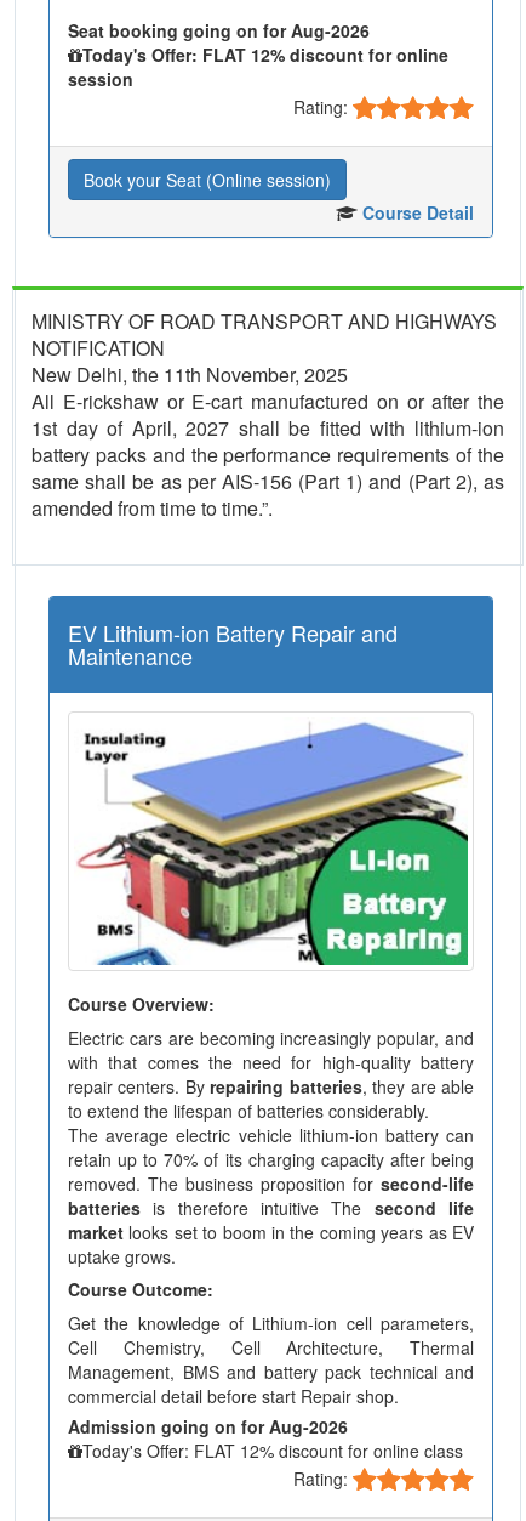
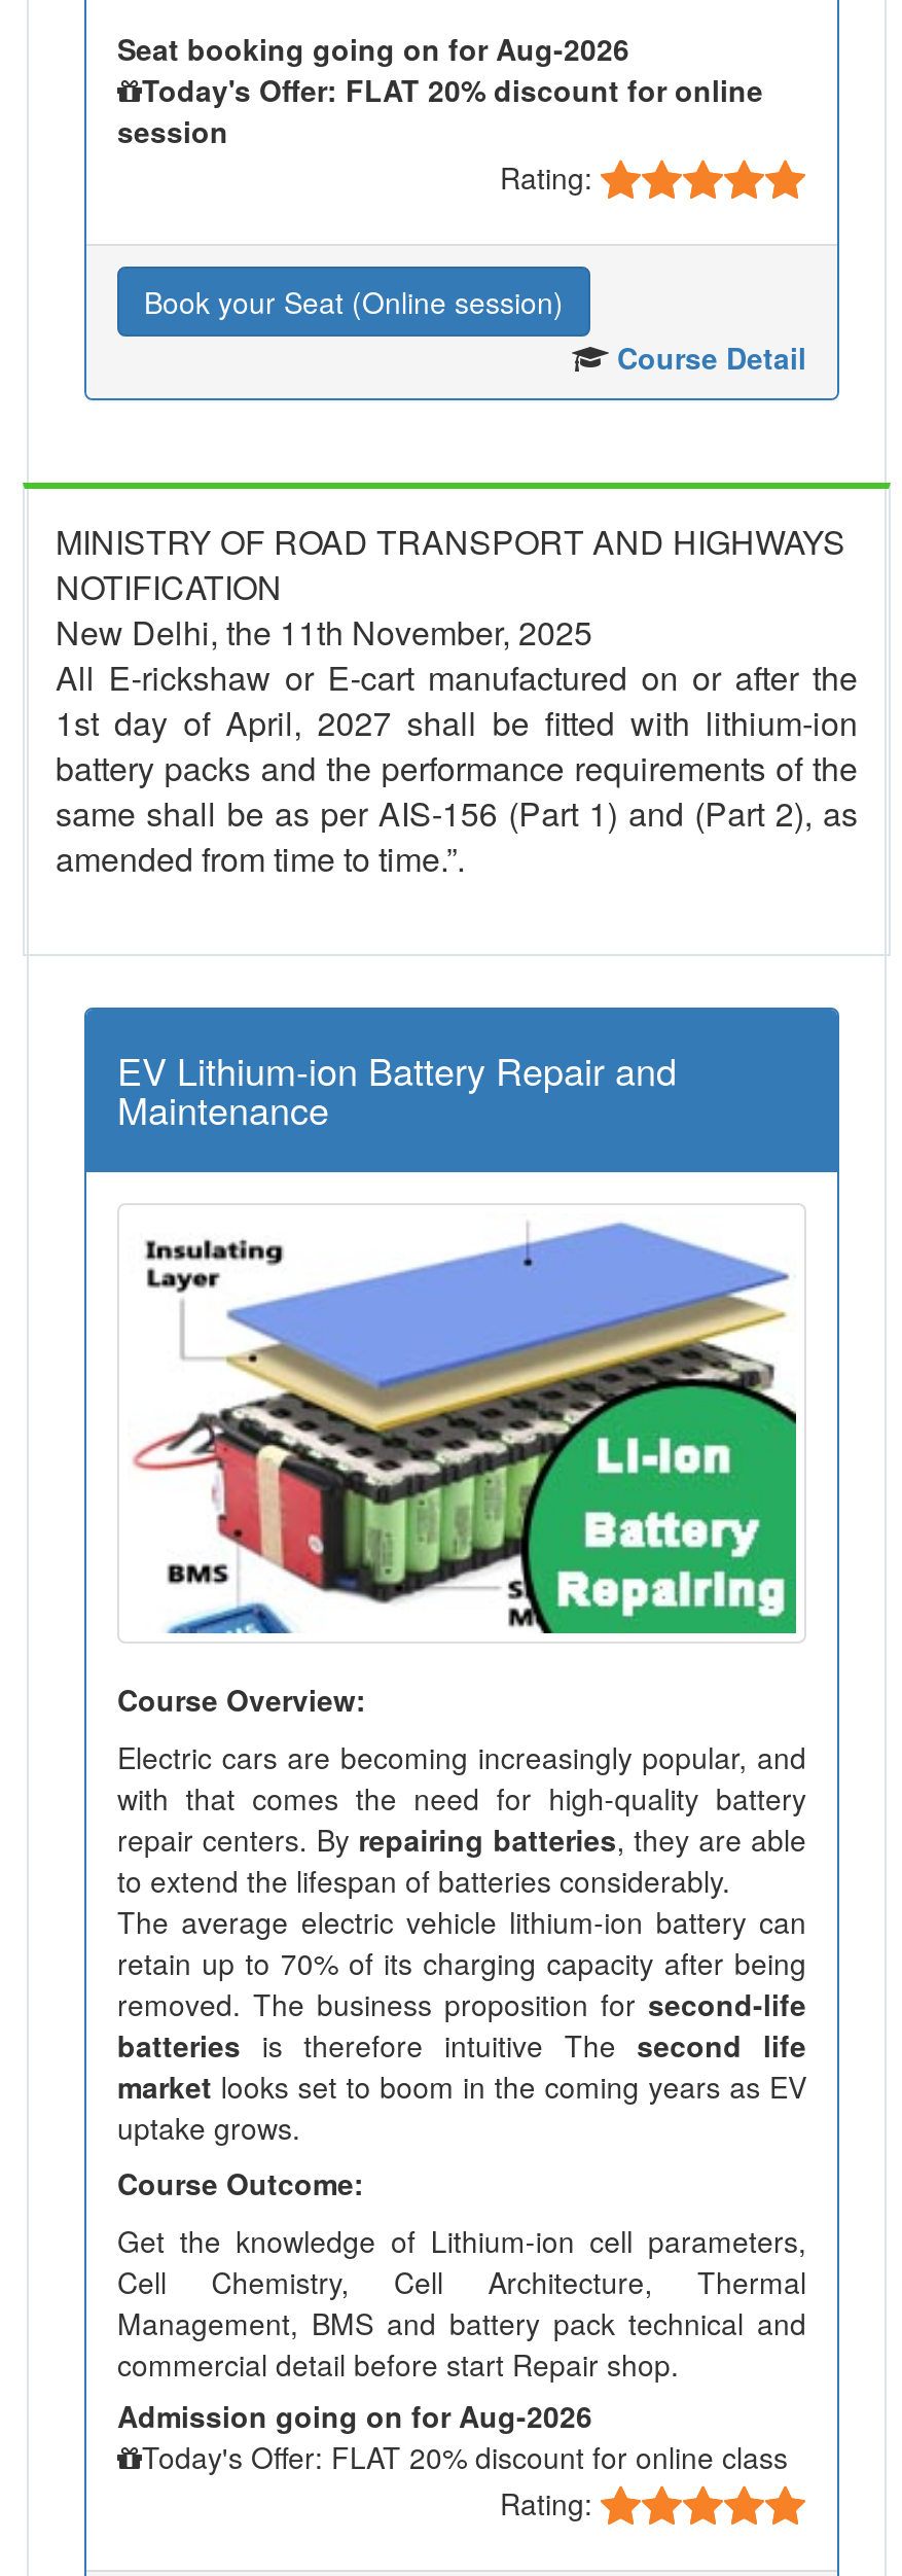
- Today's Offer: FLAT 12% discount for online
+ Today's Offer: FLAT 20% discount for online

- Today's Offer: FLAT 12% discount for online class
+ Today's Offer: FLAT 20% discount for online class
